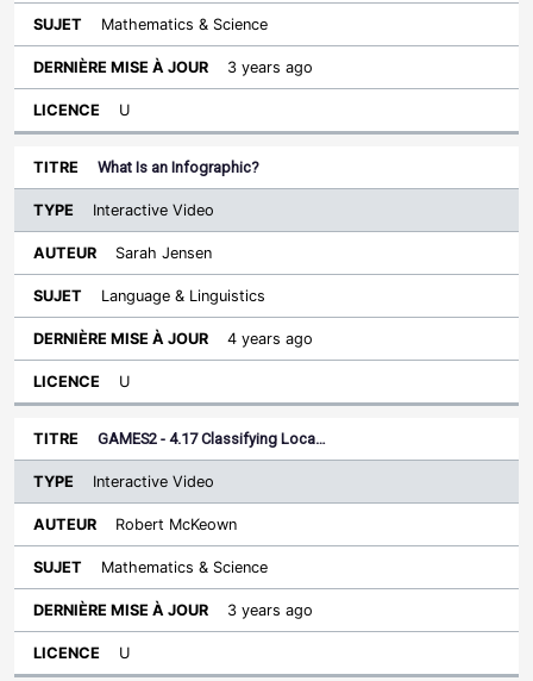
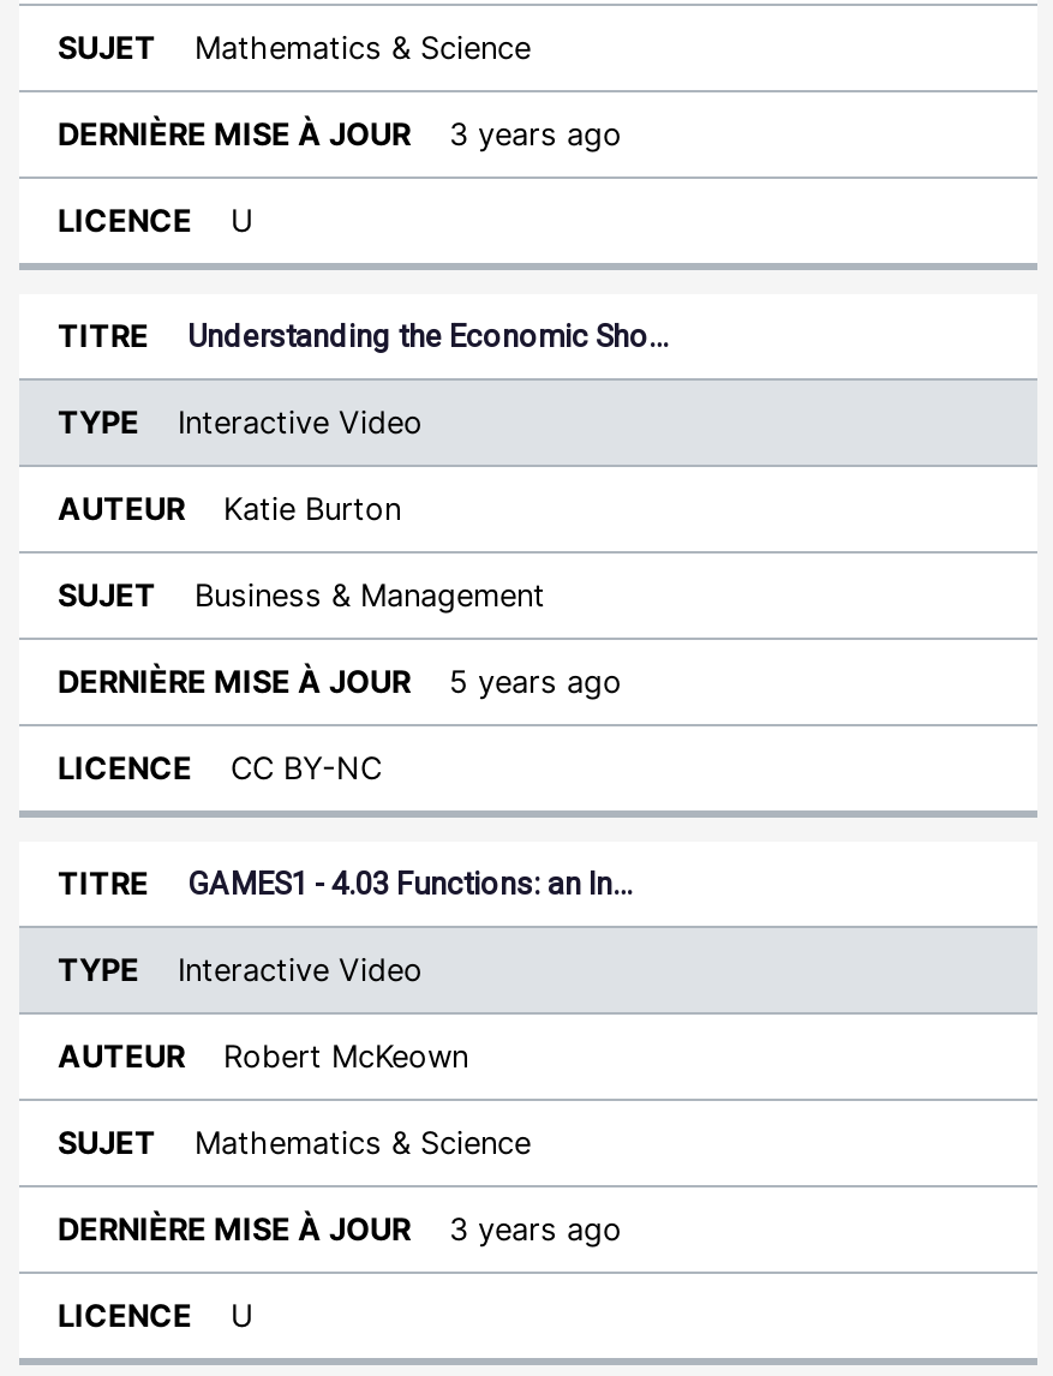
- What Is an Infographic?
+ Understanding the Economic Sho…

- Sarah Jensen
+ Katie Burton

- Language & Linguistics
+ Business & Management

- 4 years ago
+ 5 years ago

- U
+ CC BY-NC

- GAMES2 - 4.17 Classifying Loca…
+ GAMES1 - 4.03 Functions: an In…
